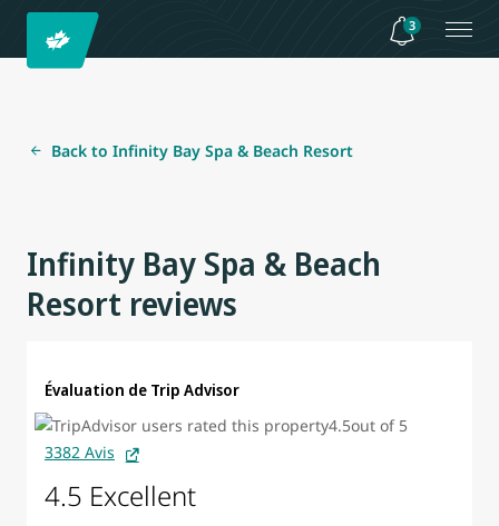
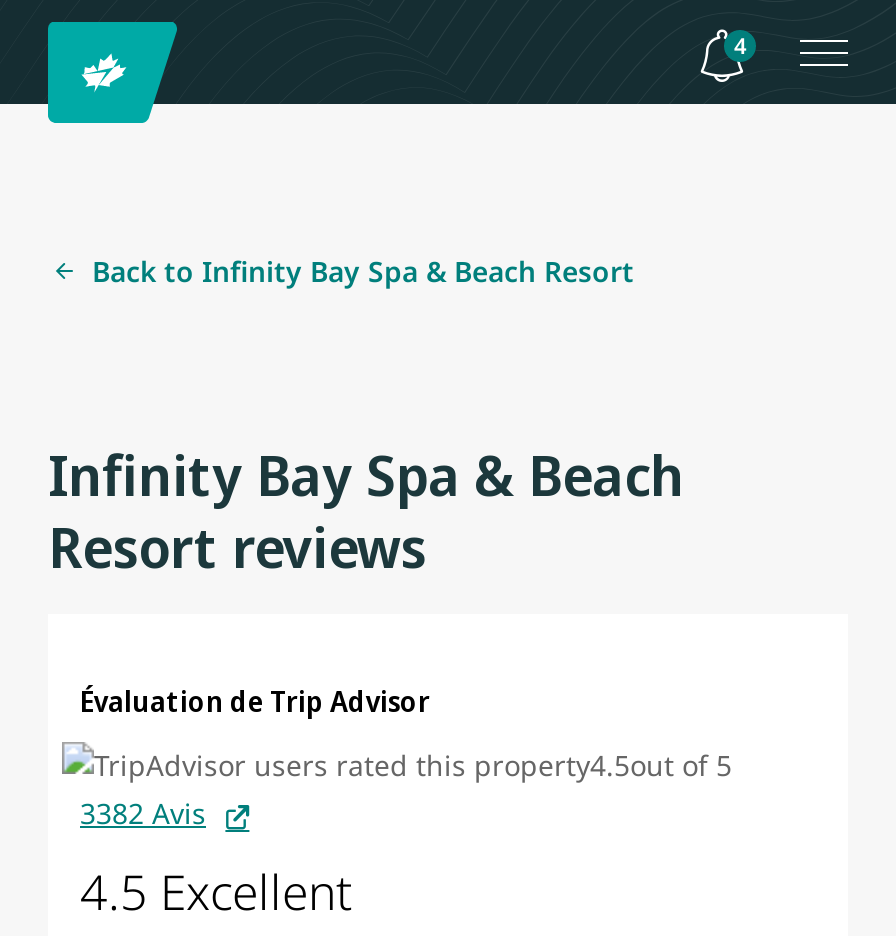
- 3
+ 4
